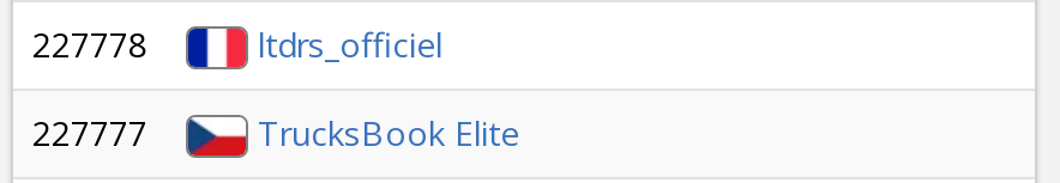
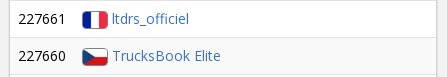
- 227778
+ 227661

- 227777
+ 227660
